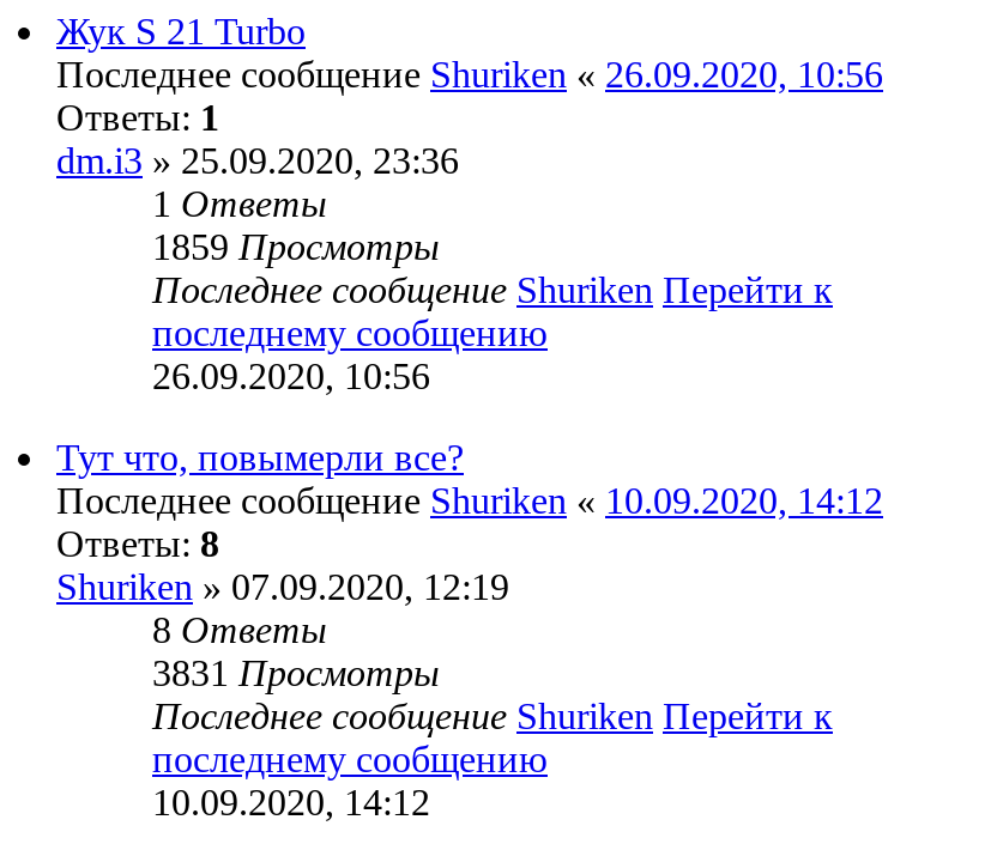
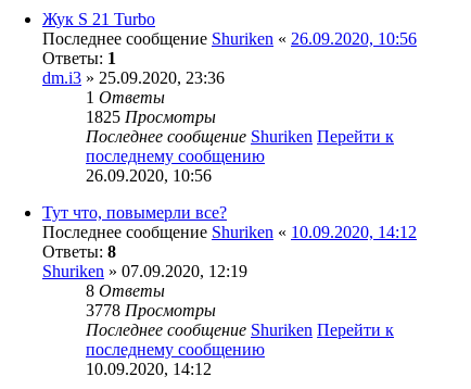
- 1859 Просмотры
+ 1825 Просмотры

- 3831 Просмотры
+ 3778 Просмотры
